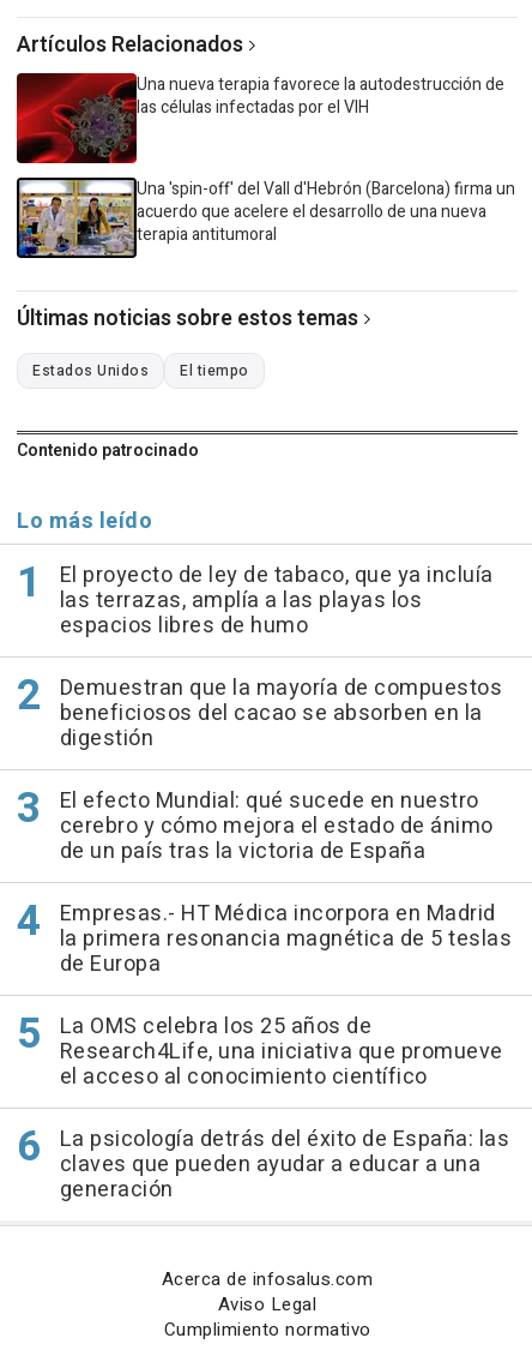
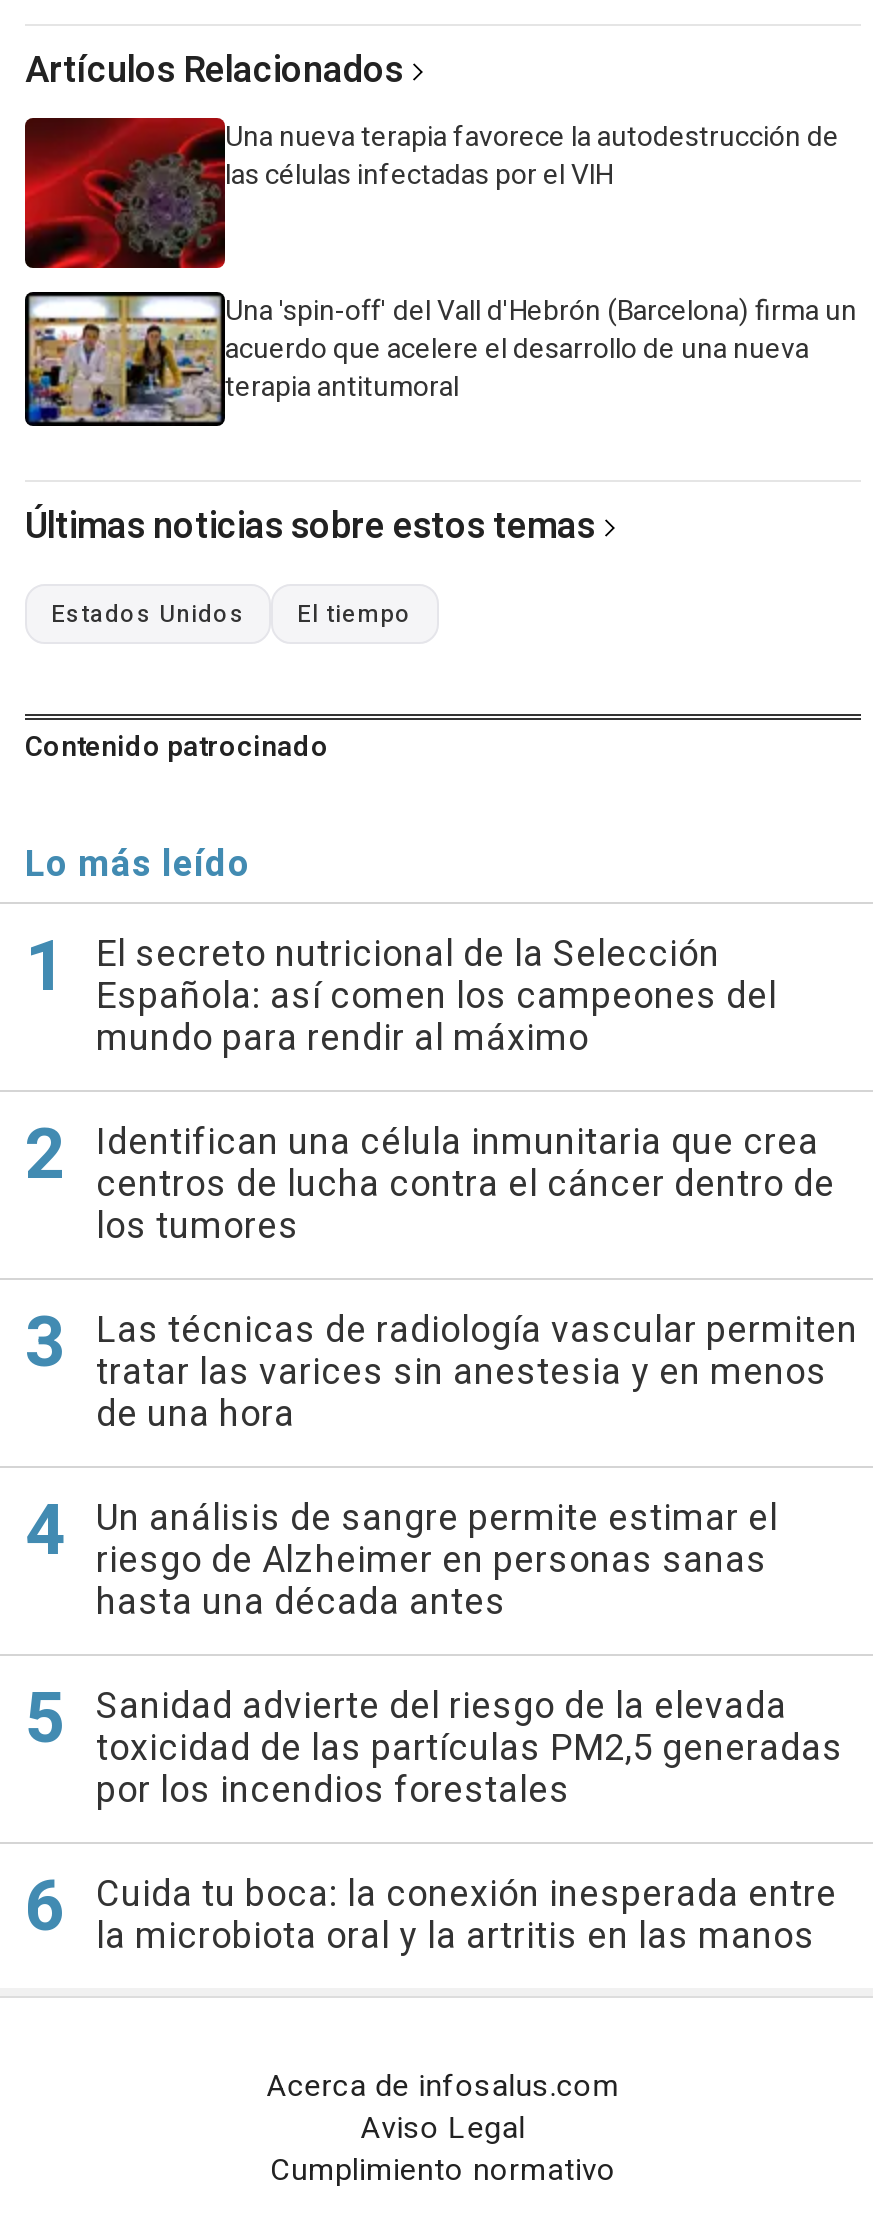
- El proyecto de ley de tabaco, que ya incluía
- las terrazas, amplía a las playas los
- espacios libres de humo
+ El secreto nutricional de la Selección
+ Española: así comen los campeones del
+ mundo para rendir al máximo

- Demuestran que la mayoría de compuestos
- beneficiosos del cacao se absorben en la
- digestión
+ Identifican una célula inmunitaria que crea
+ centros de lucha contra el cáncer dentro de
+ los tumores

- El efecto Mundial: qué sucede en nuestro
- cerebro y cómo mejora el estado de ánimo
- de un país tras la victoria de España
+ Las técnicas de radiología vascular permiten
+ tratar las varices sin anestesia y en menos
+ de una hora

- Empresas.- HT Médica incorpora en Madrid
- la primera resonancia magnética de 5 teslas
- de Europa
+ Un análisis de sangre permite estimar el
+ riesgo de Alzheimer en personas sanas
+ hasta una década antes

- La OMS celebra los 25 años de
- Research4Life, una iniciativa que promueve
- el acceso al conocimiento científico
+ Sanidad advierte del riesgo de la elevada
+ toxicidad de las partículas PM2,5 generadas
+ por los incendios forestales

- La psicología detrás del éxito de España: las
- claves que pueden ayudar a educar a una
- generación
+ Cuida tu boca: la conexión inesperada entre
+ la microbiota oral y la artritis en las manos
